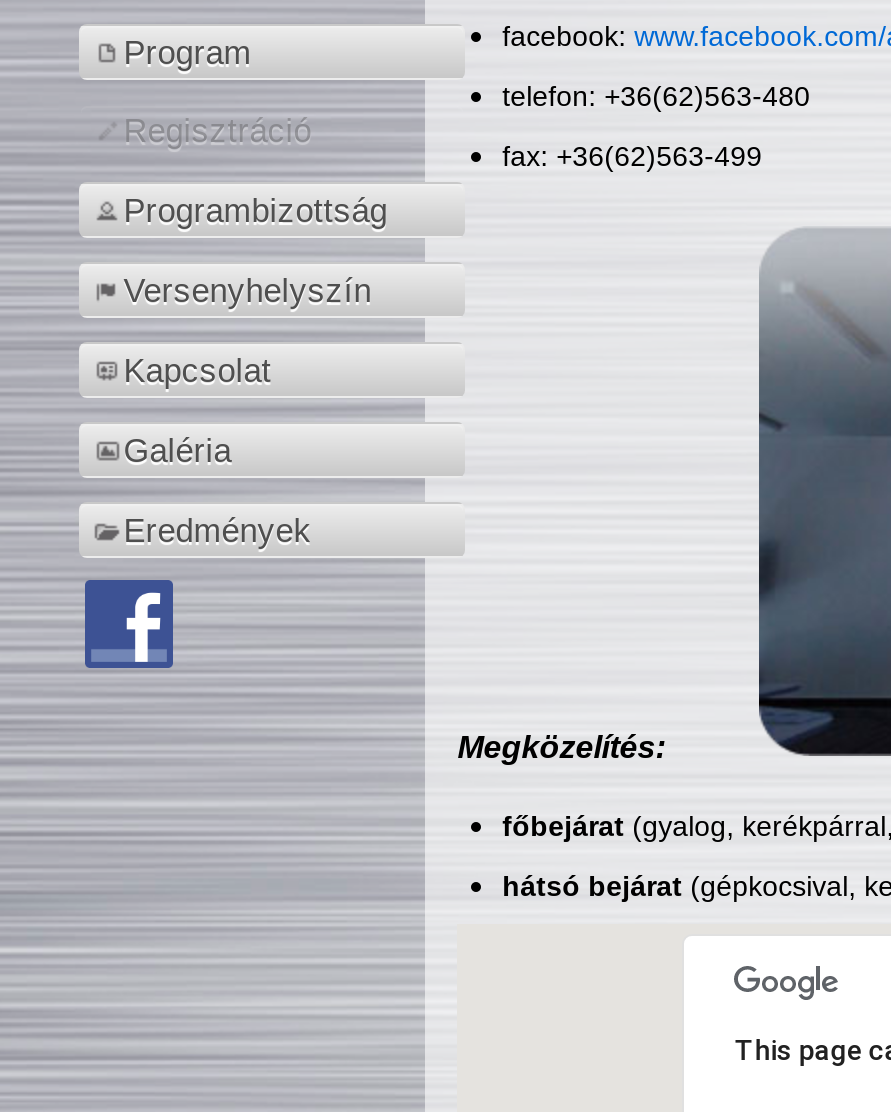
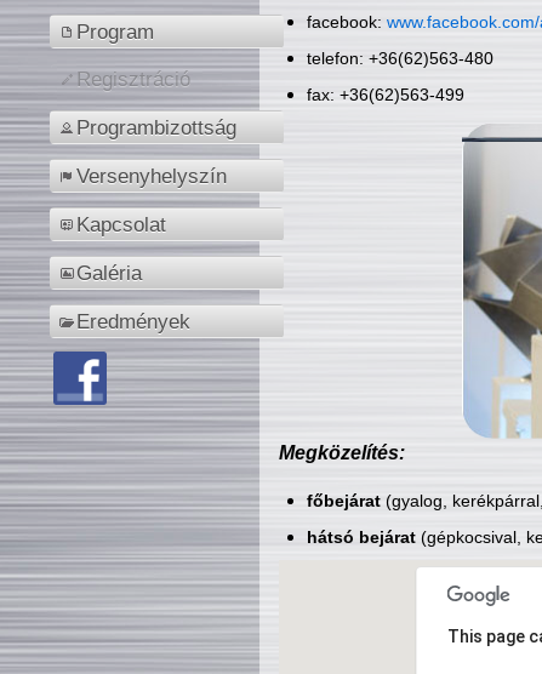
- [image]
+ [image]
